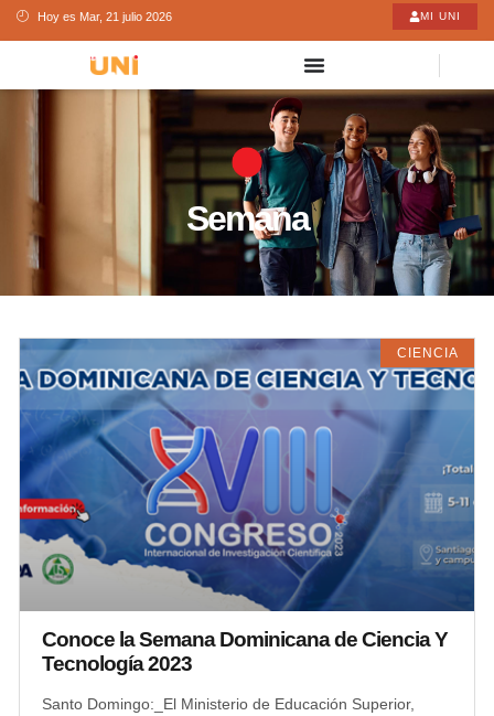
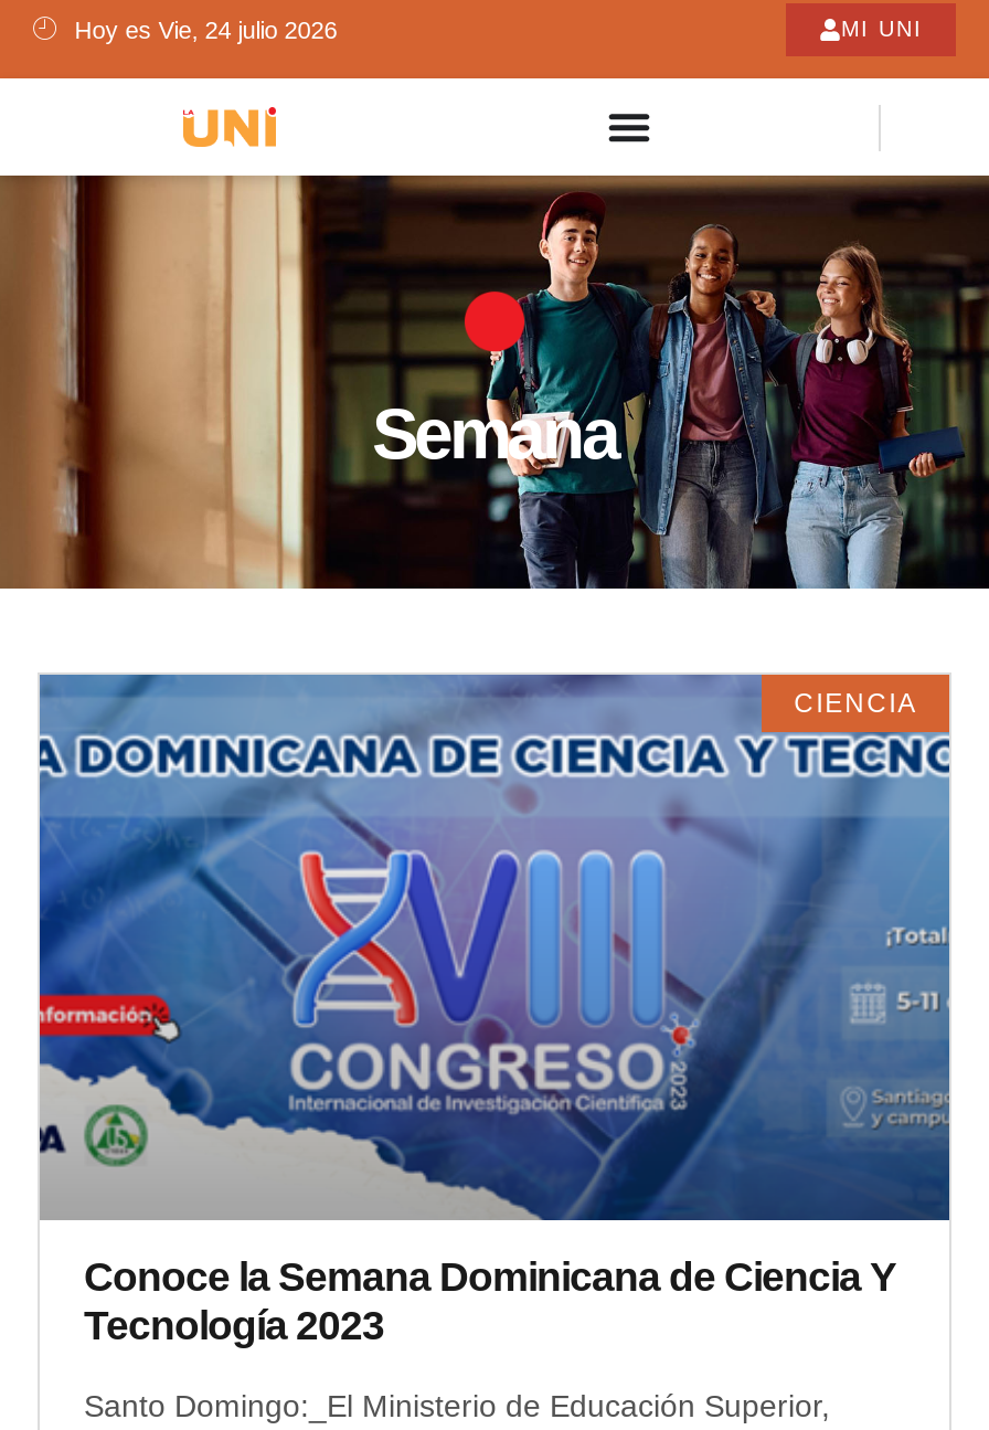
- Hoy es Mar, 21 julio 2026
+ Hoy es Vie, 24 julio 2026
